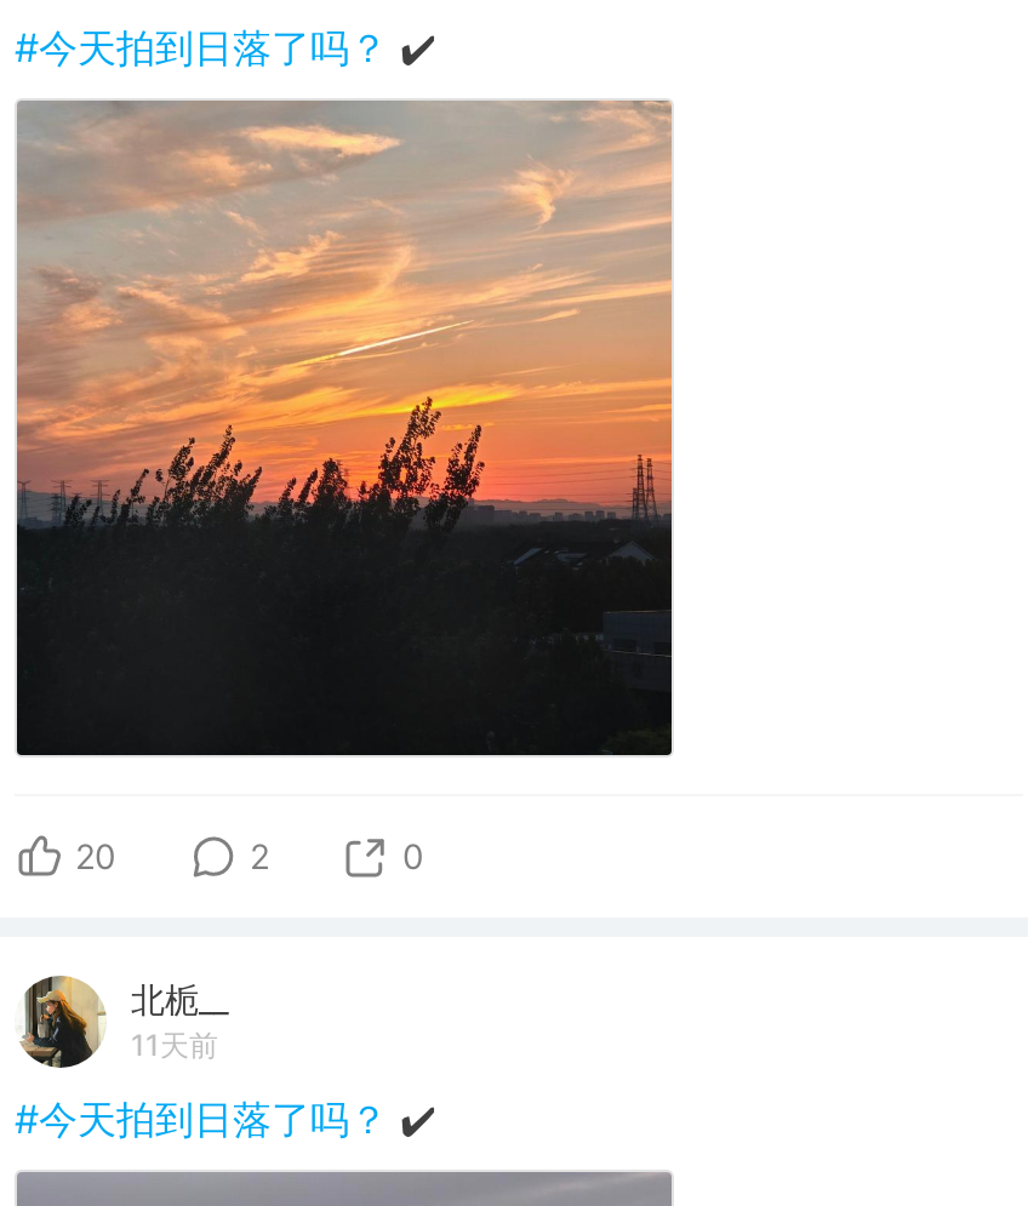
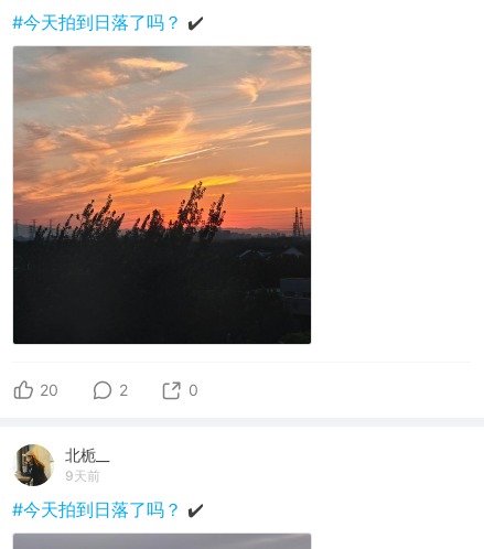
- 11天前
+ 9天前
